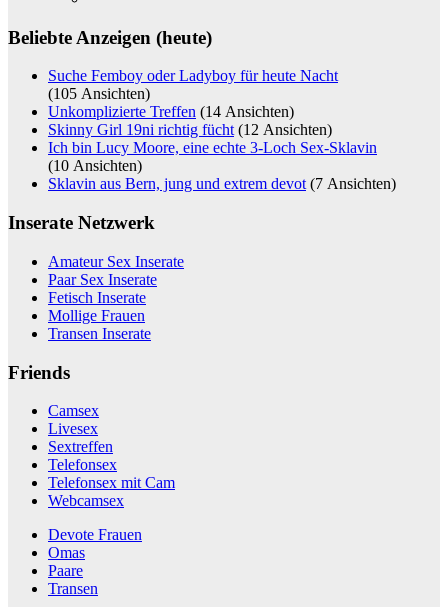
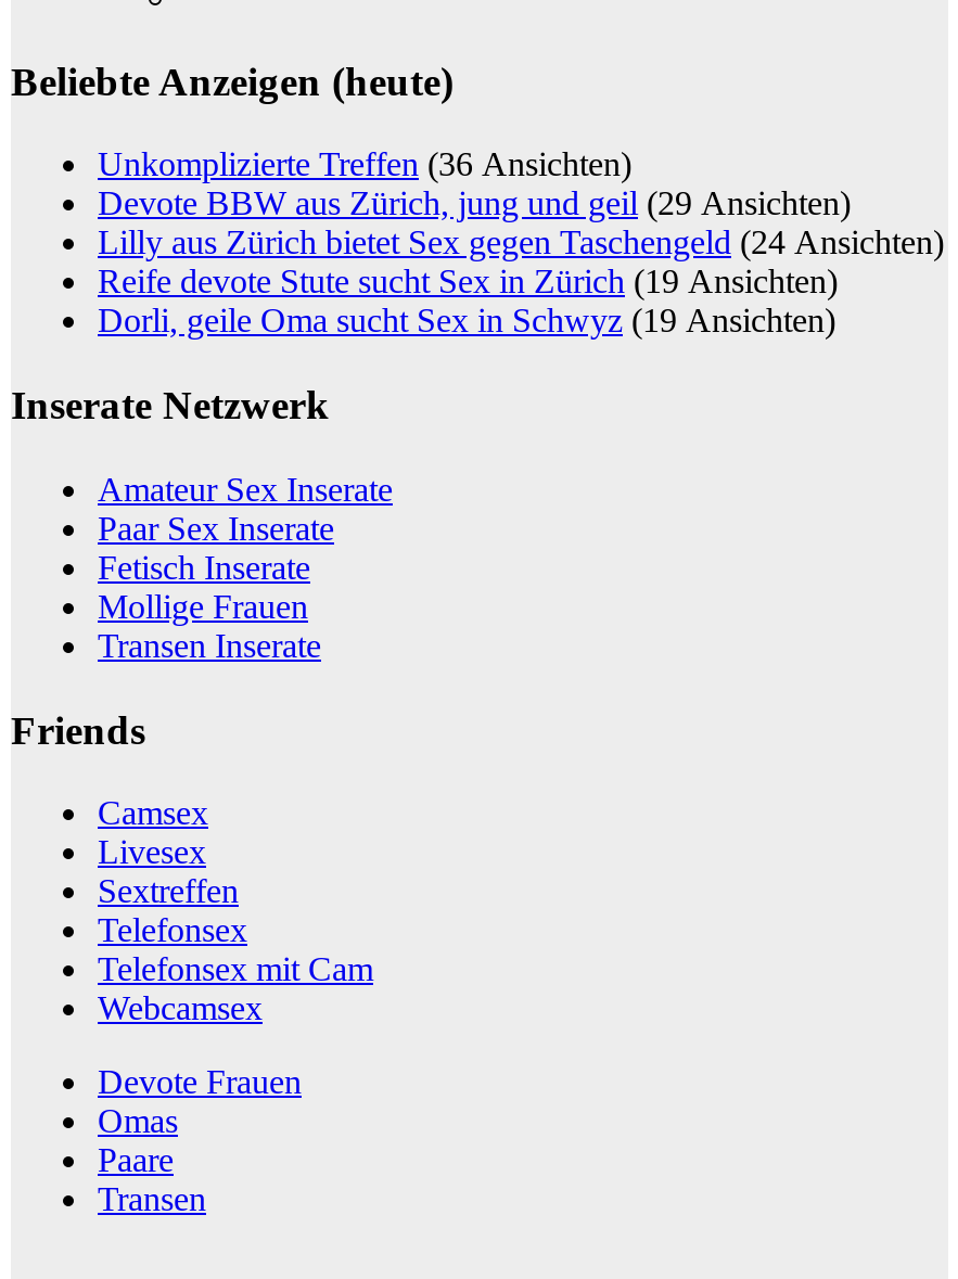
- Suche Femboy oder Ladyboy für heute Nacht
- (105 Ansichten)
- Unkomplizierte Treffen (14 Ansichten)
- Skinny Girl 19ni richtig fücht (12 Ansichten)
- Ich bin Lucy Moore, eine echte 3-Loch Sex-Sklavin
- (10 Ansichten)
- Sklavin aus Bern, jung und extrem devot (7 Ansichten)
+ Unkomplizierte Treffen (36 Ansichten)
+ Devote BBW aus Zürich, jung und geil (29 Ansichten)
+ Lilly aus Zürich bietet Sex gegen Taschengeld (24 Ansichten)
+ Reife devote Stute sucht Sex in Zürich (19 Ansichten)
+ Dorli, geile Oma sucht Sex in Schwyz (19 Ansichten)
